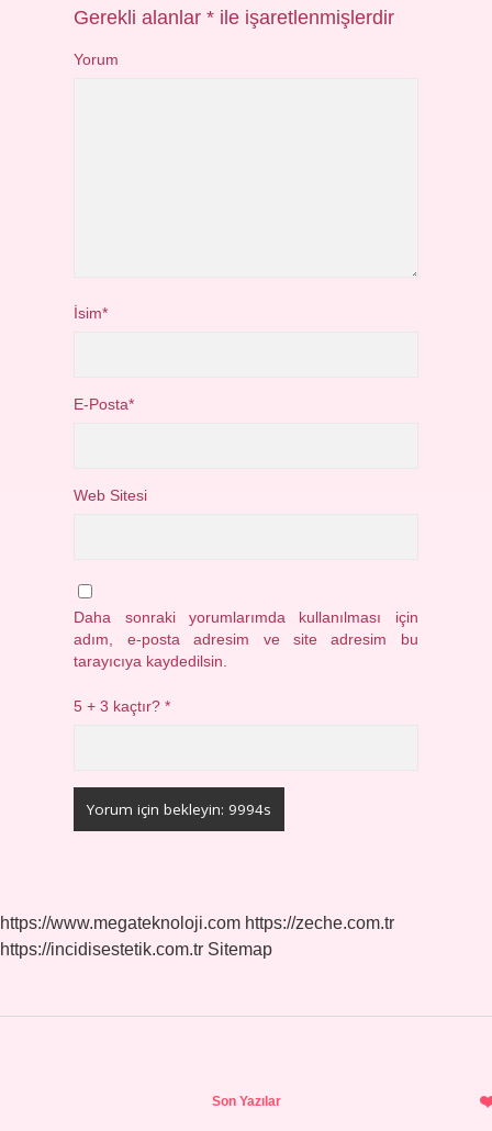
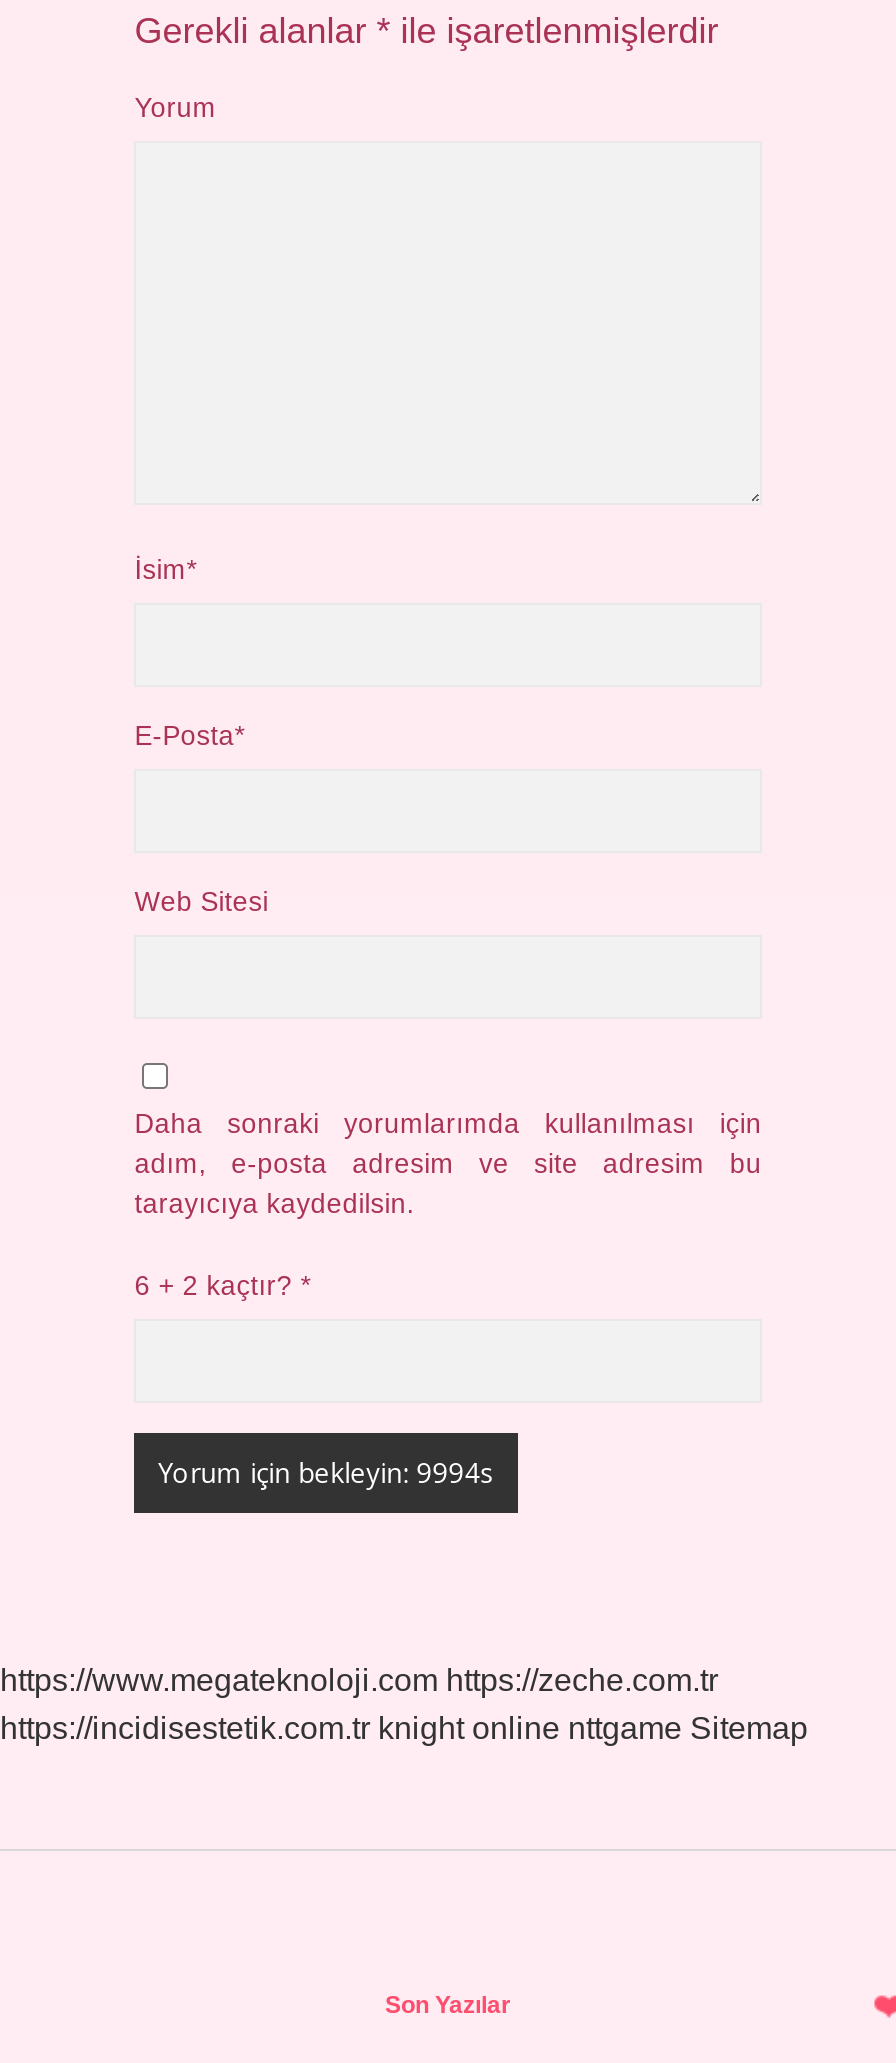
- 5 + 3 kaçtır? *
+ 6 + 2 kaçtır? *

- https://incidisestetik.com.tr Sitemap
+ https://incidisestetik.com.tr knight online nttgame Sitemap
